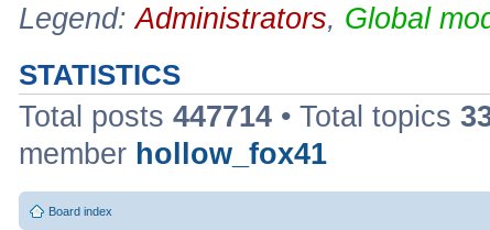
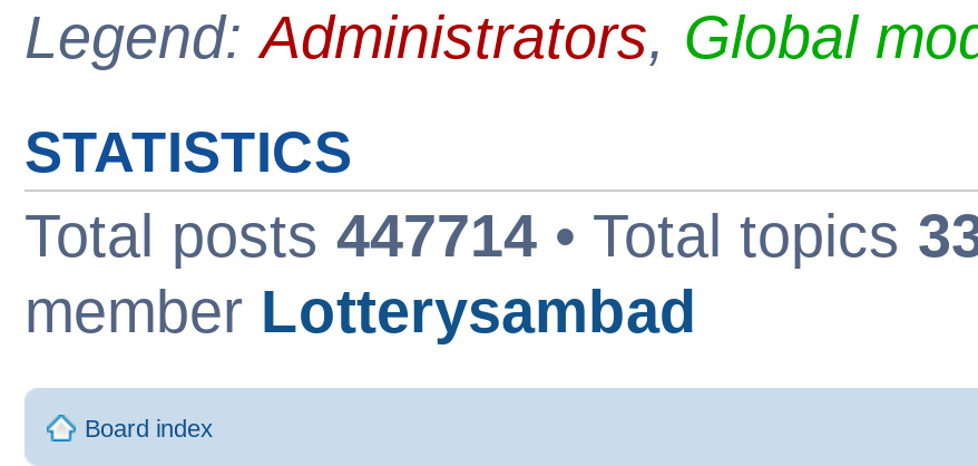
- member hollow_fox41
+ member Lotterysambad
